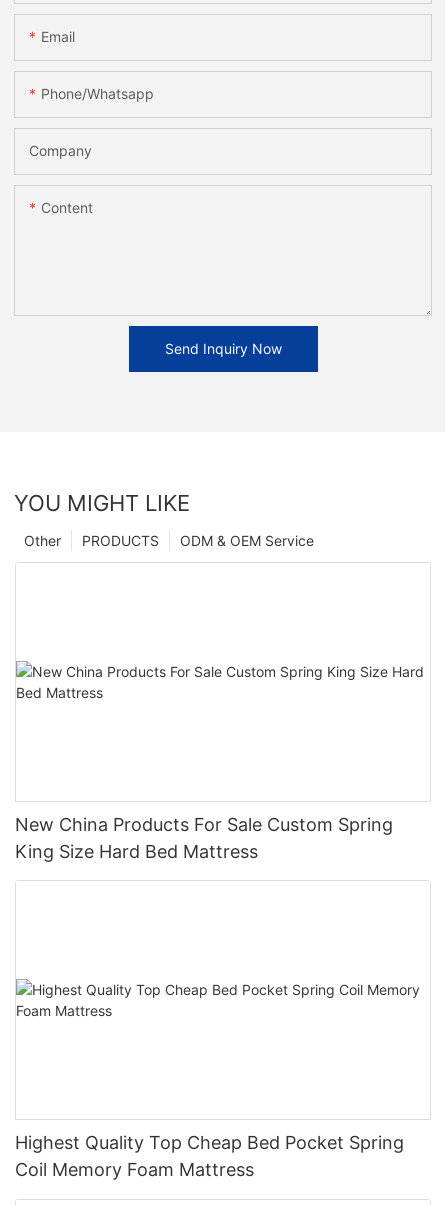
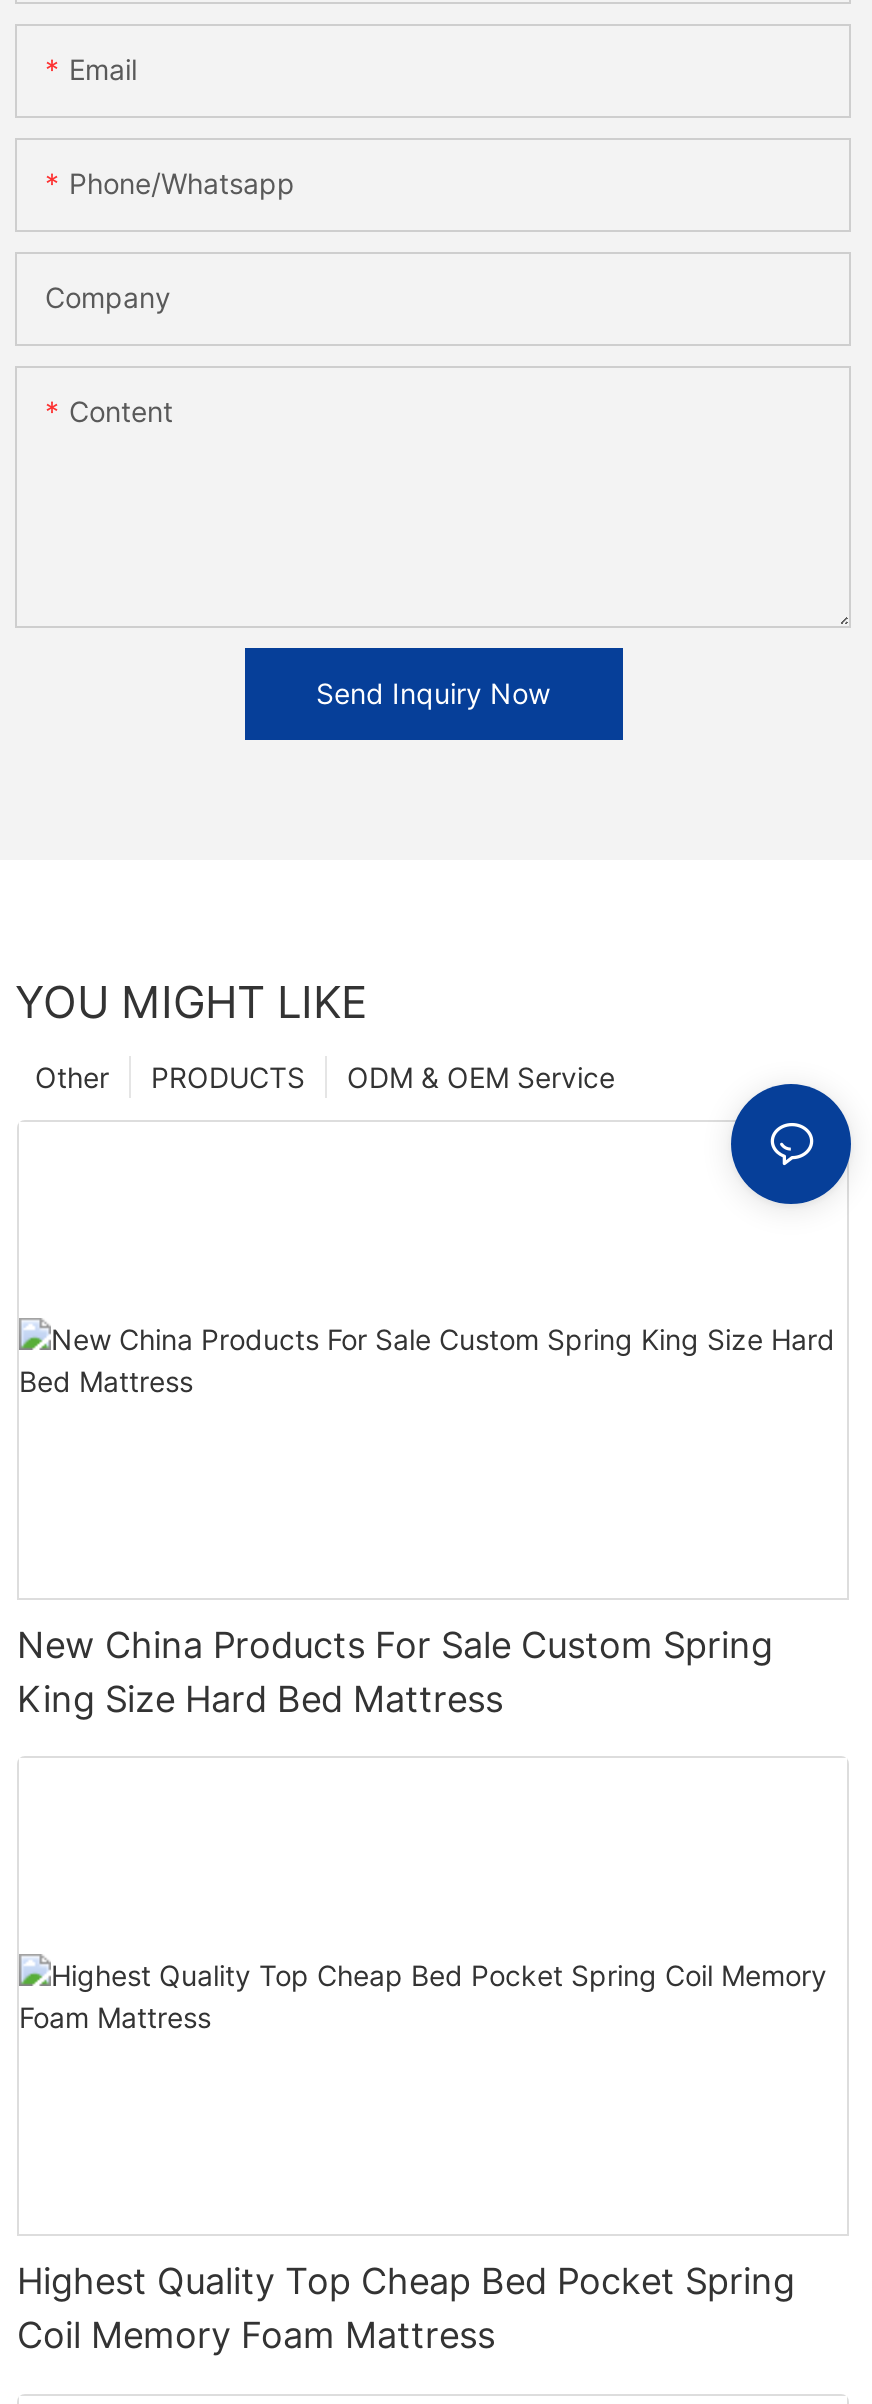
+ [image]
